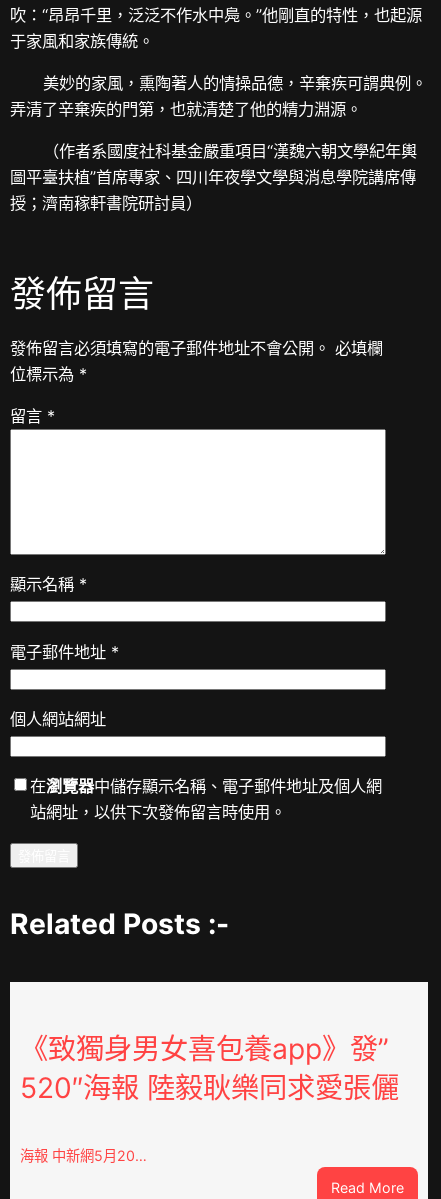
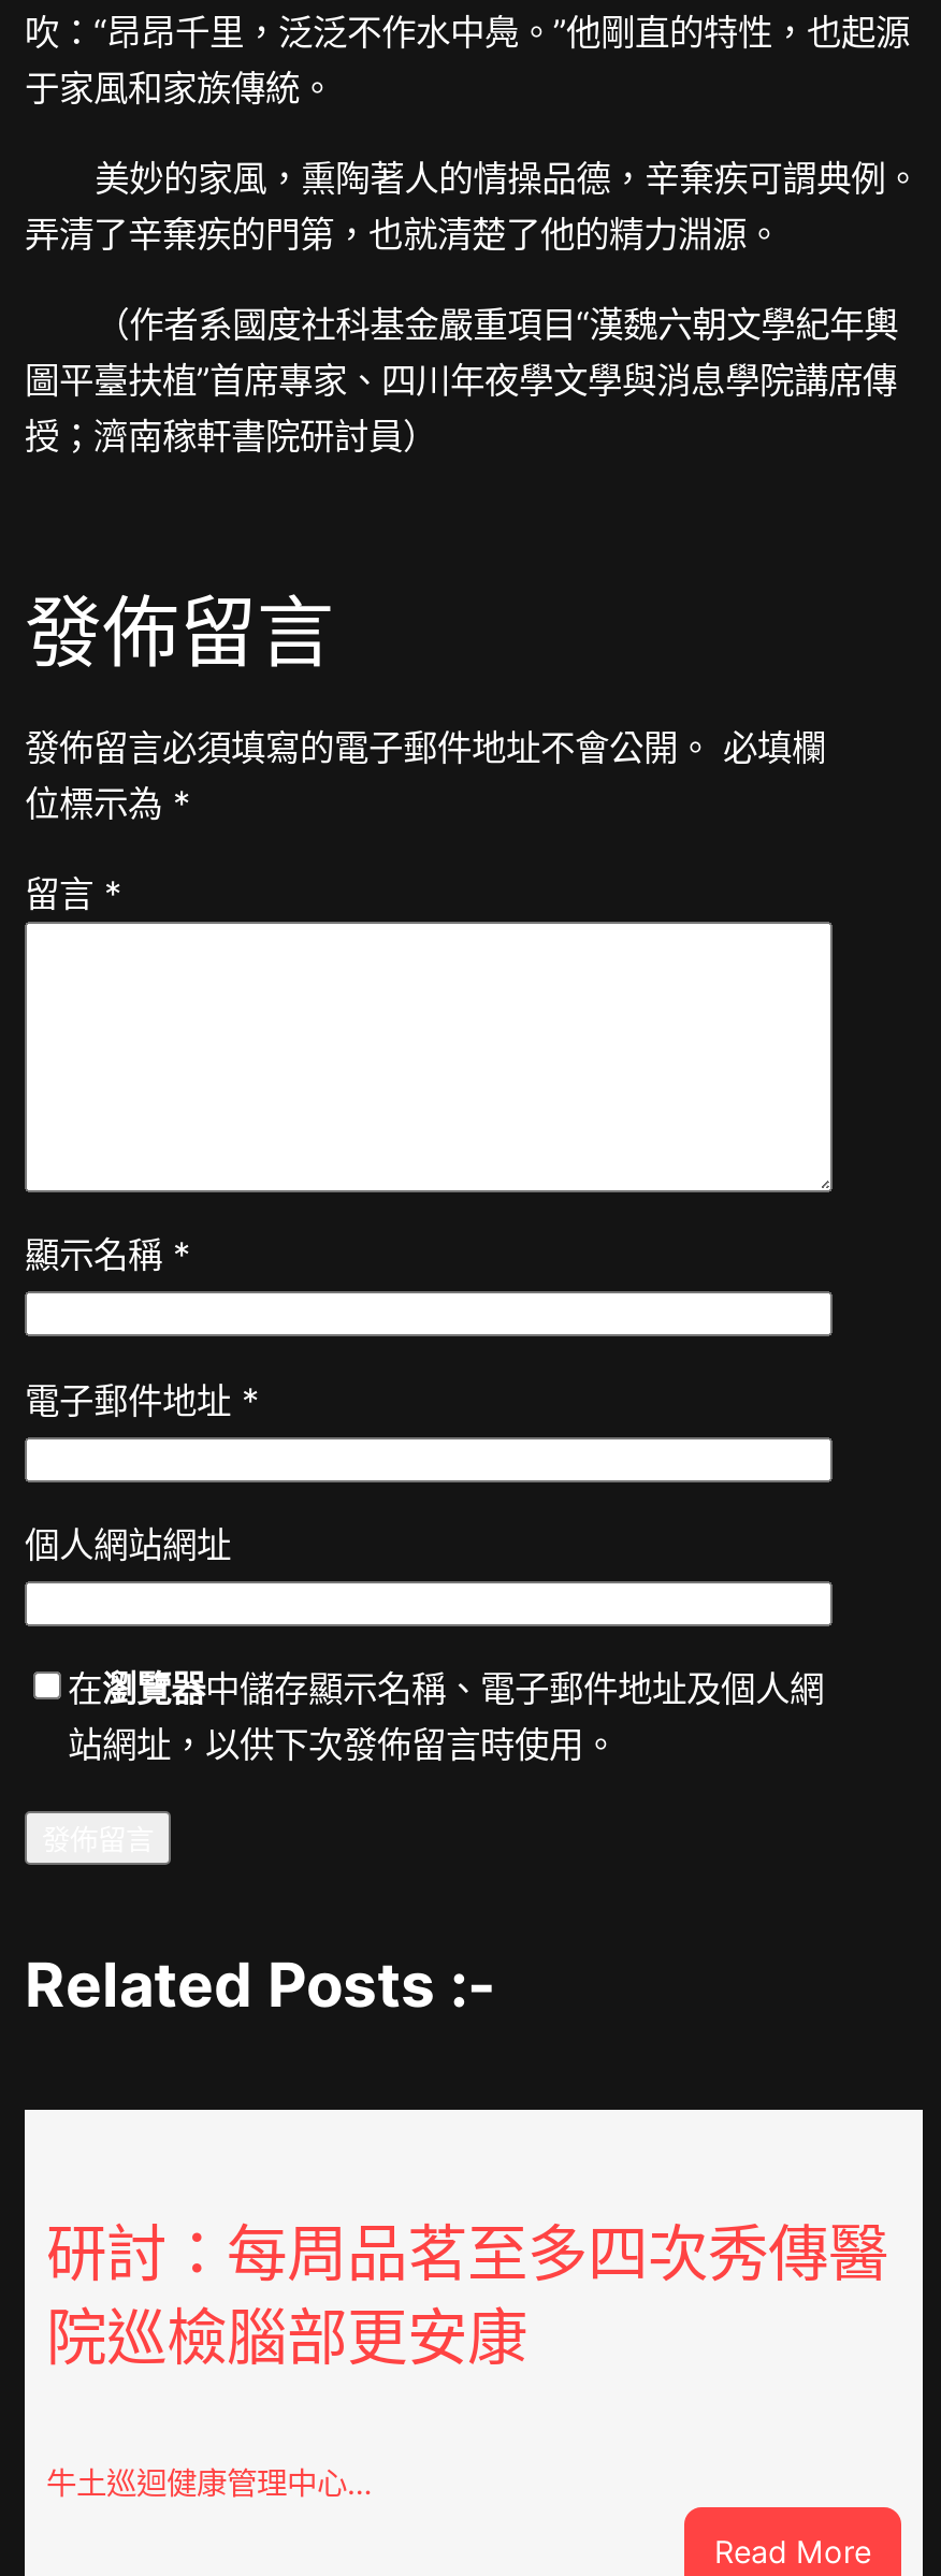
- 《致獨身男女喜包養app》發”
- 520″海報 陸毅耿樂同求愛張儷
+ 研討：每周品茗至多四次秀傳醫
+ 院巡檢腦部更安康

- 海報 中新網5月20…
+ 牛土巡迴健康管理中心…
